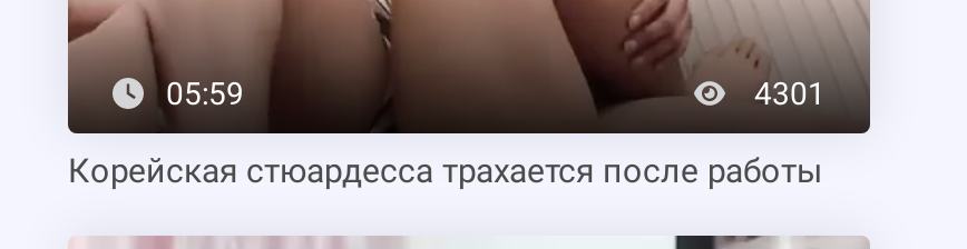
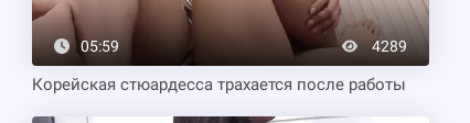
- 4301
+ 4289
